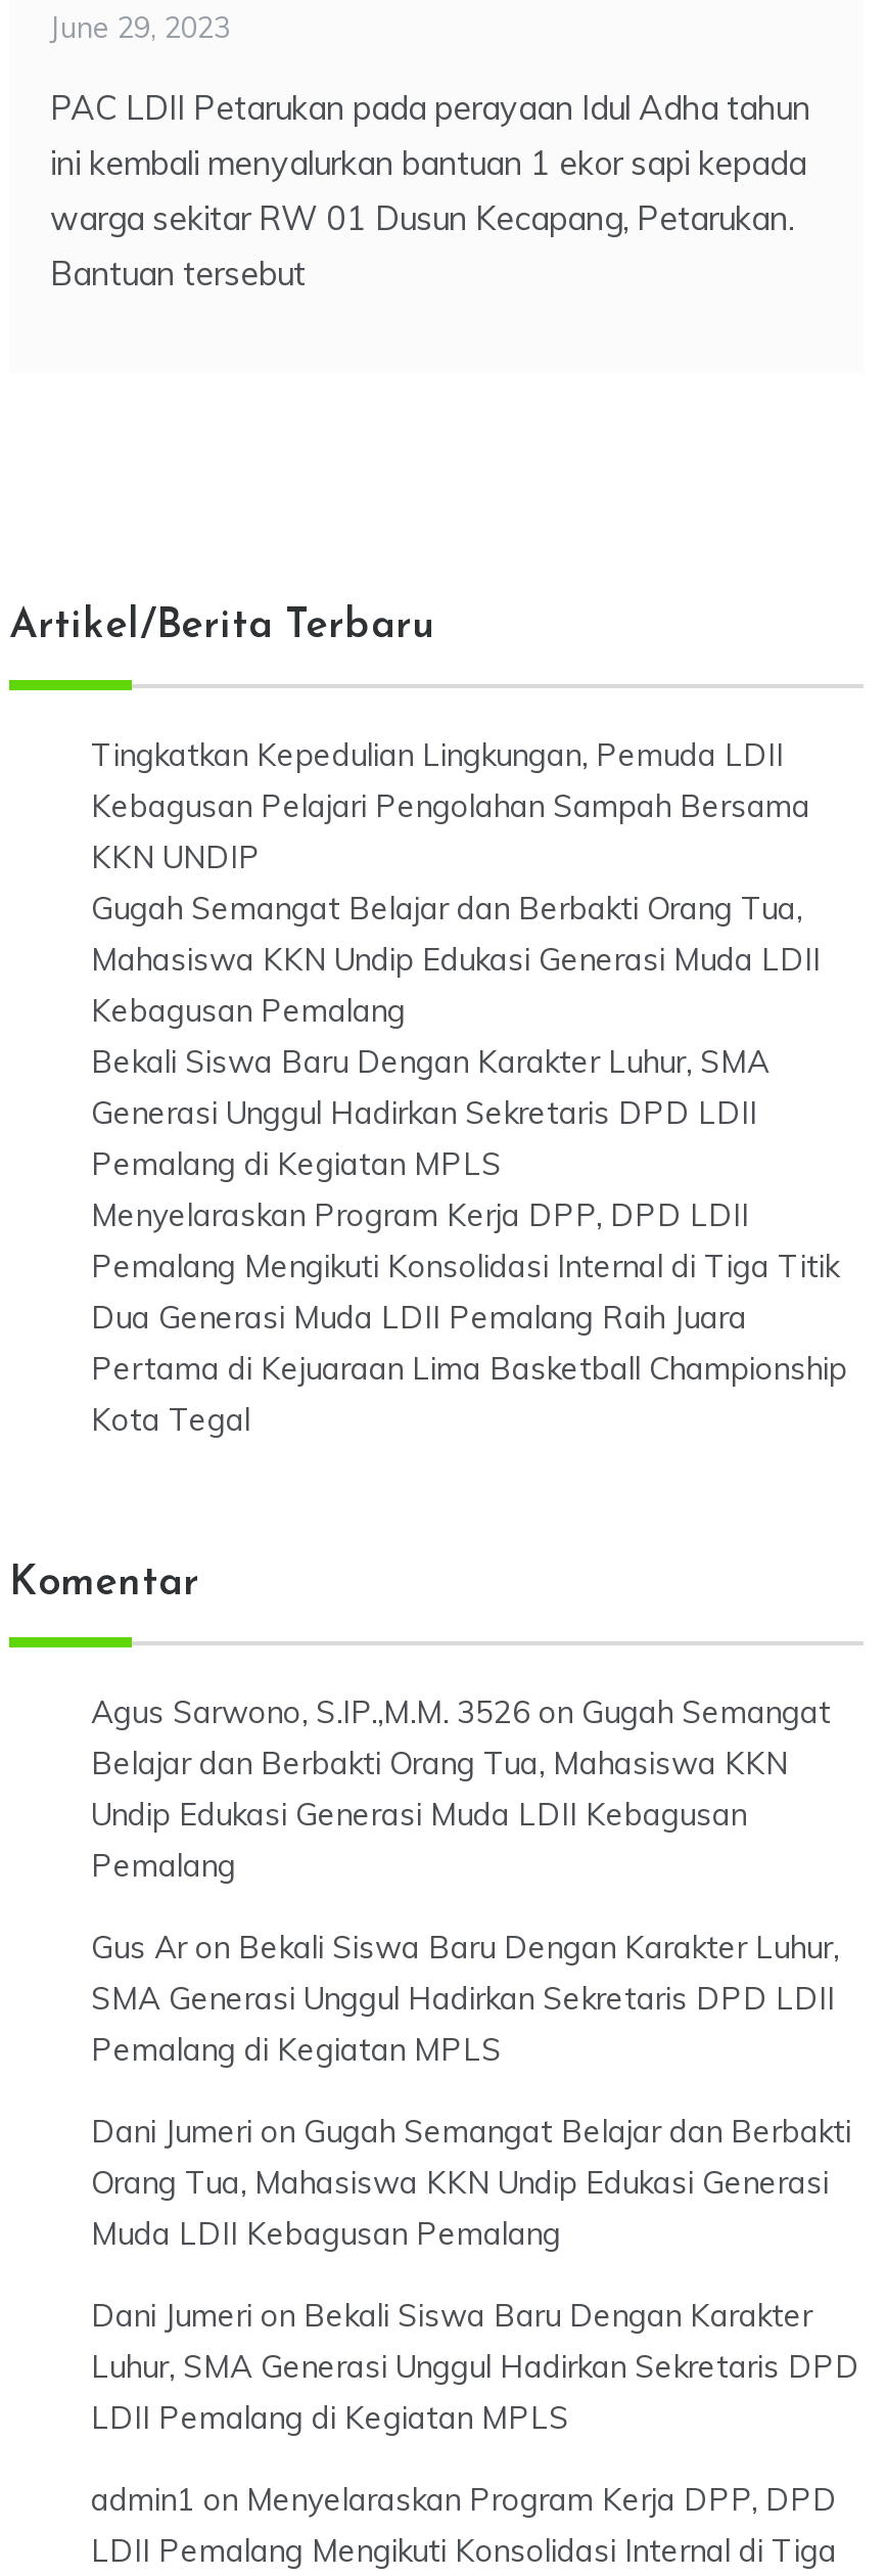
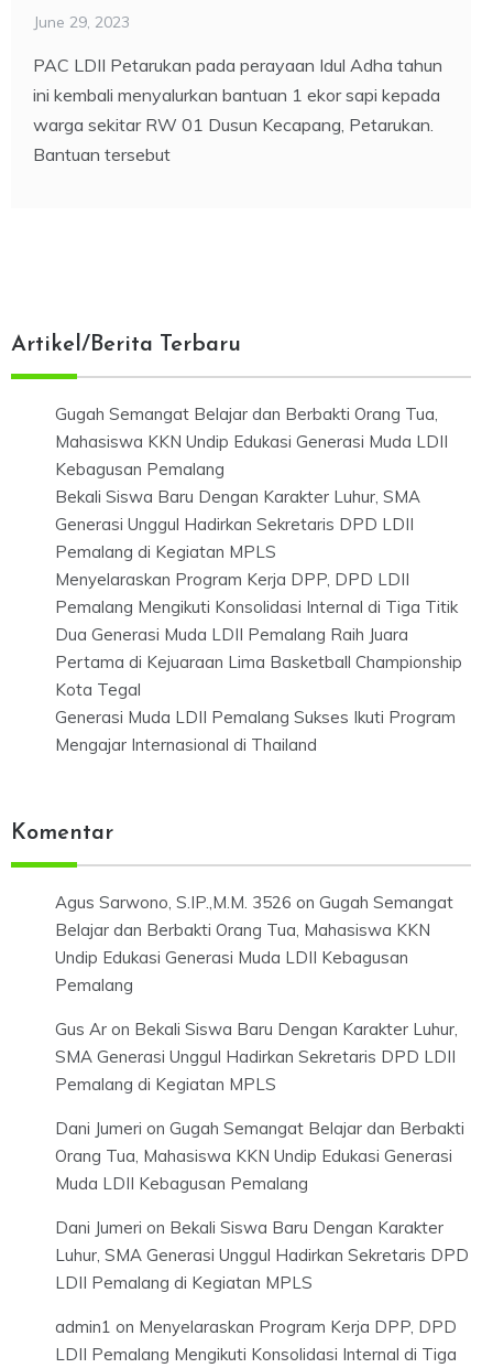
- Tingkatkan Kepedulian Lingkungan, Pemuda LDII
- Kebagusan Pelajari Pengolahan Sampah Bersama
- KKN UNDIP

moved up: Gugah Semangat Belajar dan Berbakti Orang Tua, | Mahasiswa KKN Undip Edukasi Generasi Muda LDII | Kebagusan Pemalang | ... | Pertama di Kejuaraan Lima Basketball Championship | Kota Tegal

+ Generasi Muda LDII Pemalang Sukses Ikuti Program
+ Mengajar Internasional di Thailand
